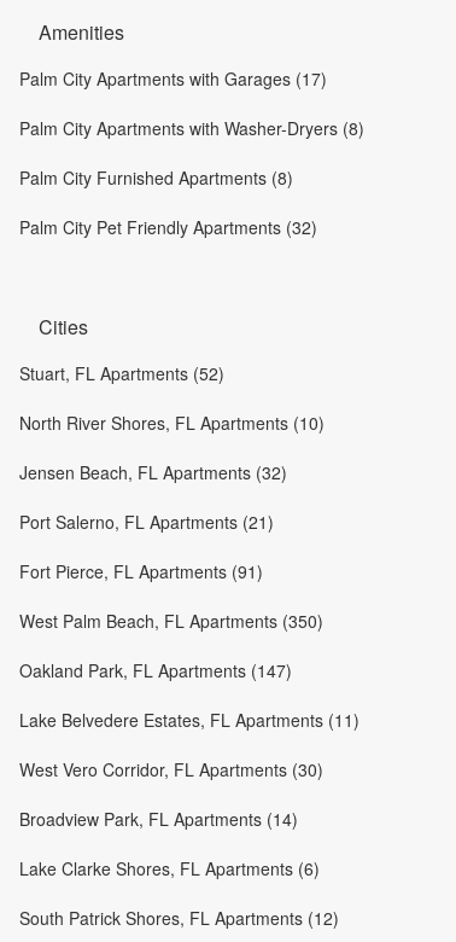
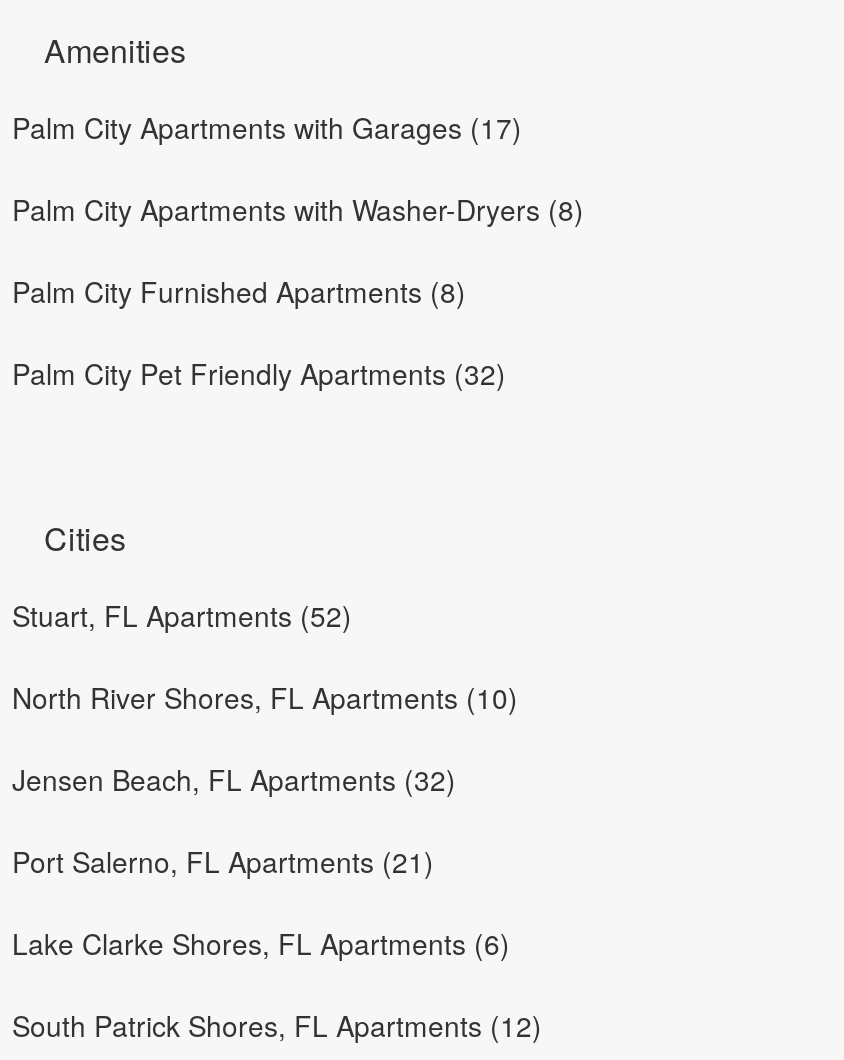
- Fort Pierce, FL Apartments (91)
- West Palm Beach, FL Apartments (350)
- Oakland Park, FL Apartments (147)
- Lake Belvedere Estates, FL Apartments (11)
- West Vero Corridor, FL Apartments (30)
- Broadview Park, FL Apartments (14)
